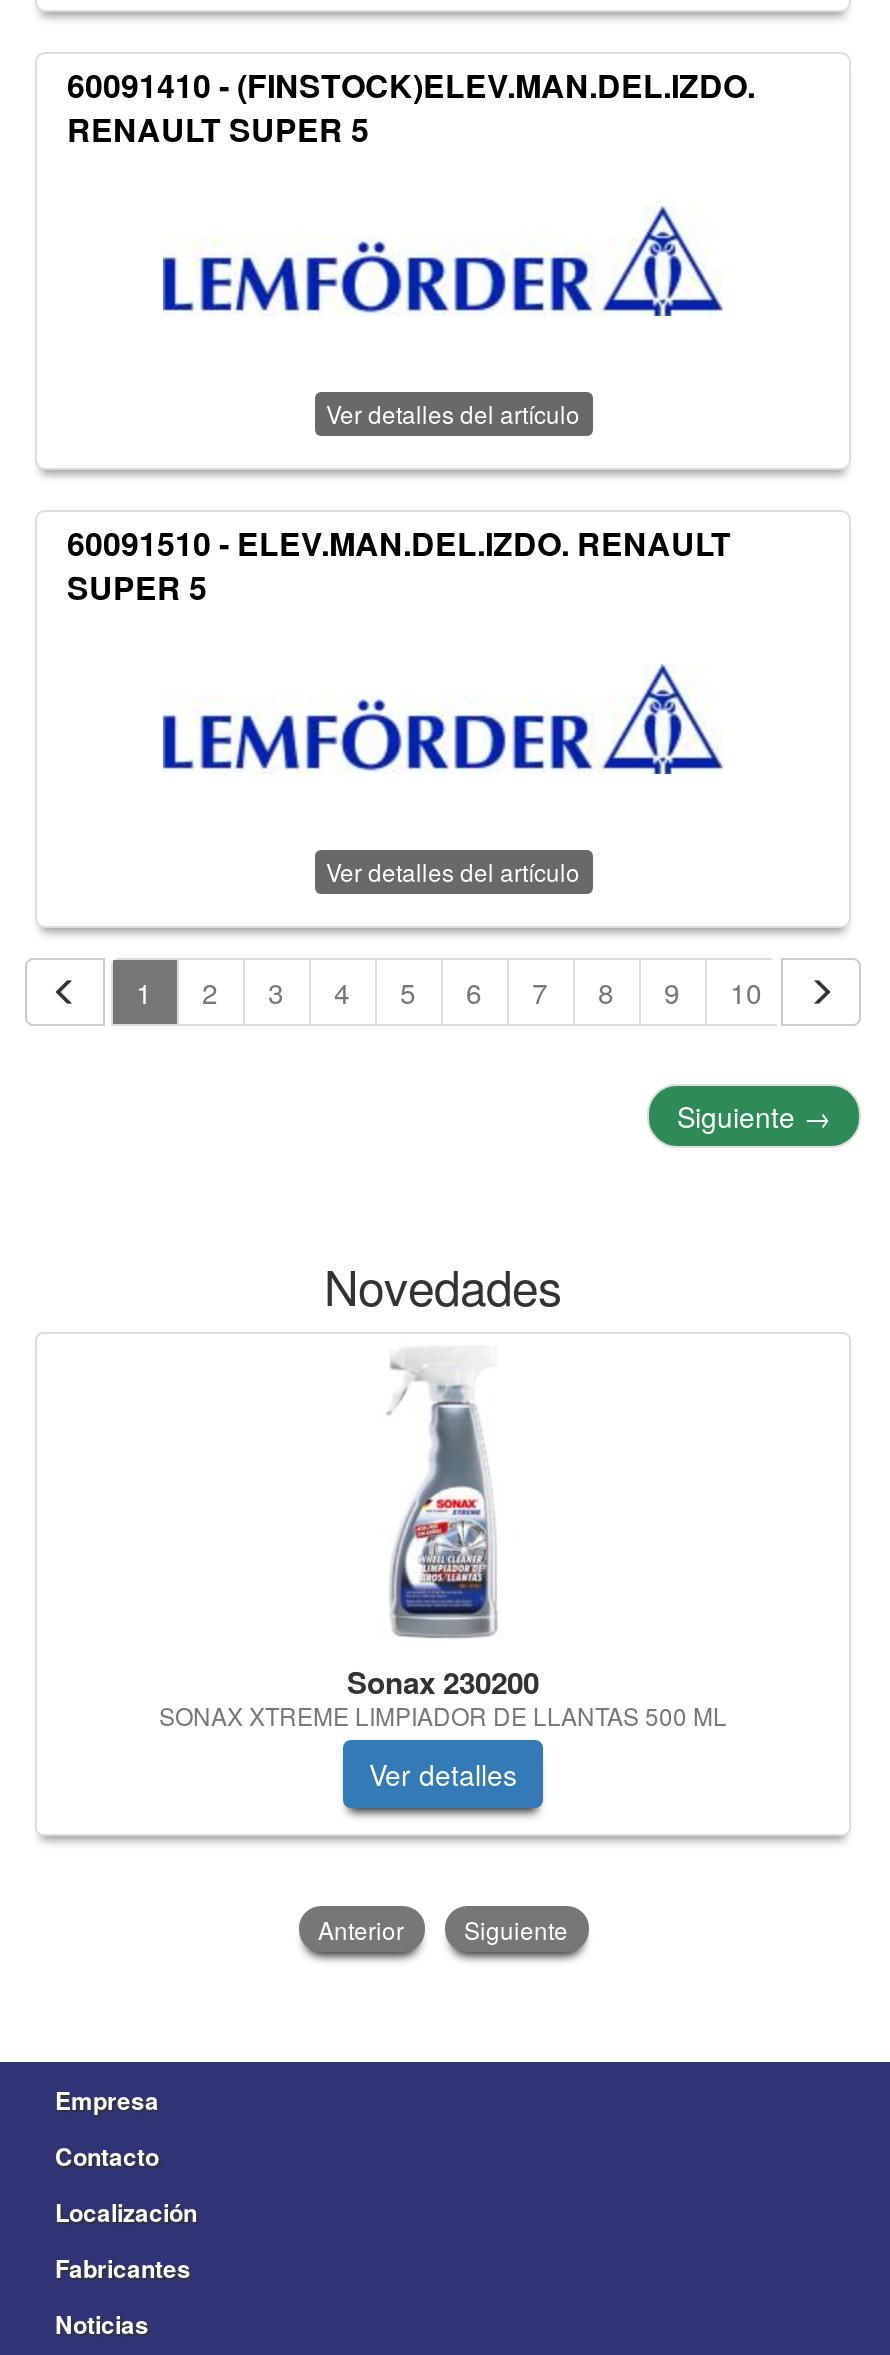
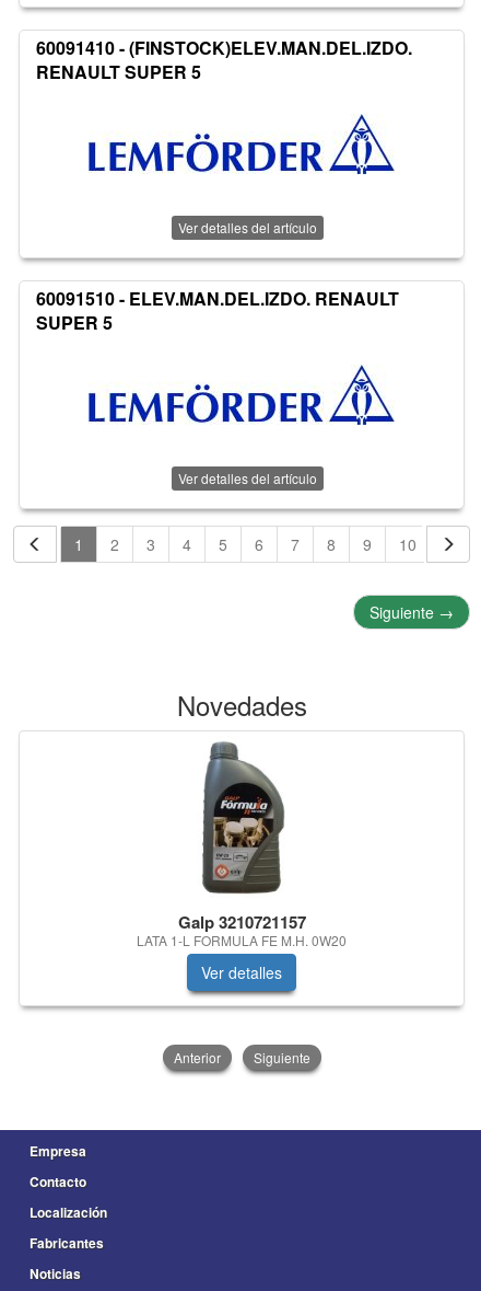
- [image]
- Sonax 230200
- SONAX XTREME LIMPIADOR DE LLANTAS 500 ML
+ [image]
+ Galp 3210721157
+ LATA 1-L FORMULA FE M.H. 0W20
